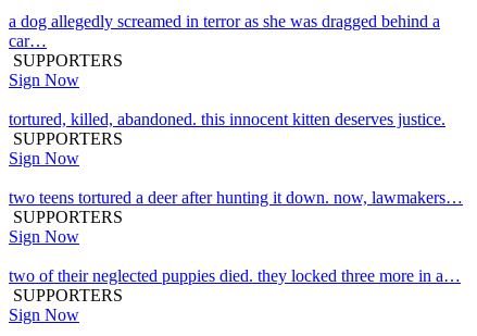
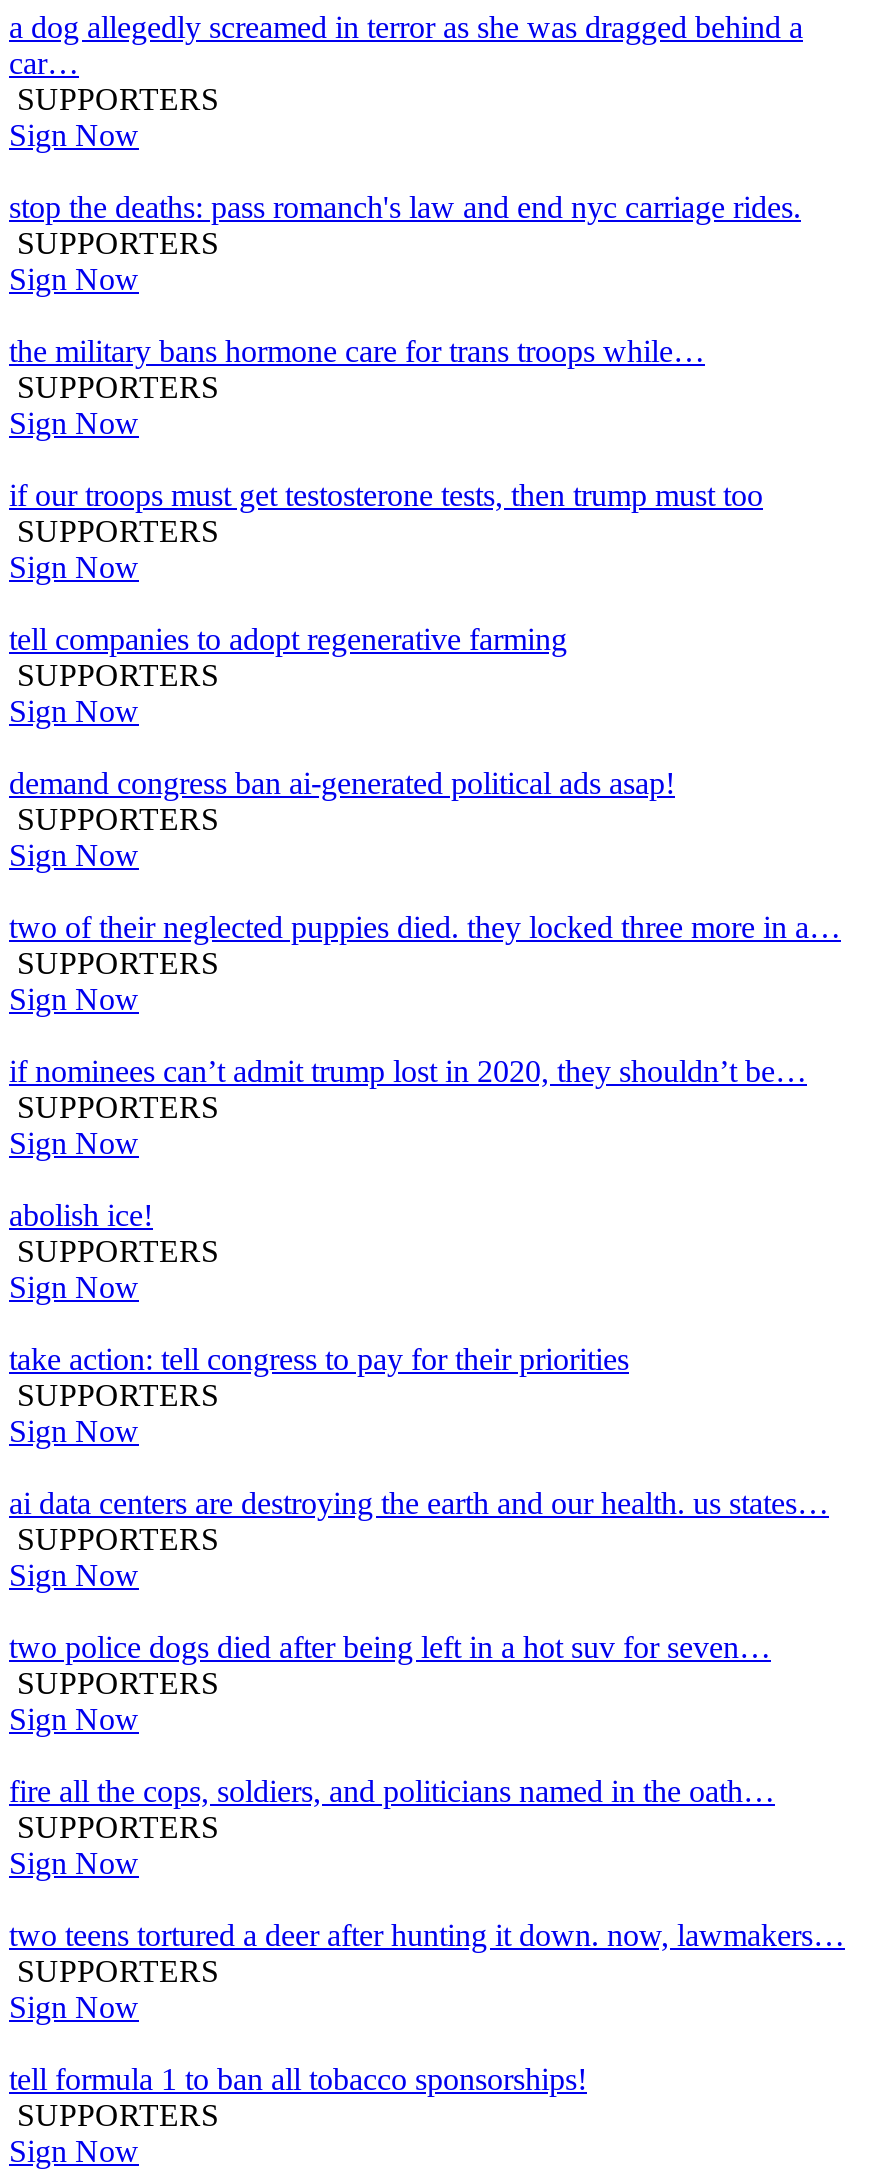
- tortured, killed, abandoned. this innocent kitten deserves justice.
+ stop the deaths: pass romanch's law and end nyc carriage rides.
+ SUPPORTERS
+ Sign Now
+ the military bans hormone care for trans troops while…
+ SUPPORTERS
+ Sign Now
+ if our troops must get testosterone tests, then trump must too
+ SUPPORTERS
+ Sign Now
+ tell companies to adopt regenerative farming
+ SUPPORTERS
+ Sign Now
+ demand congress ban ai-generated political ads asap!
+ SUPPORTERS
+ Sign Now
+ SUPPORTERS
+ Sign Now
+ if nominees can’t admit trump lost in 2020, they shouldn’t be…
+ SUPPORTERS
+ Sign Now
+ abolish ice!
+ SUPPORTERS
+ Sign Now
+ take action: tell congress to pay for their priorities
+ SUPPORTERS
+ Sign Now
+ ai data centers are destroying the earth and our health. us states…
+ SUPPORTERS
+ Sign Now
+ two police dogs died after being left in a hot suv for seven…
+ SUPPORTERS
+ Sign Now
+ fire all the cops, soldiers, and politicians named in the oath…

+ tell formula 1 to ban all tobacco sponsorships!

moved up: two of their neglected puppies died. they locked three more in a…
